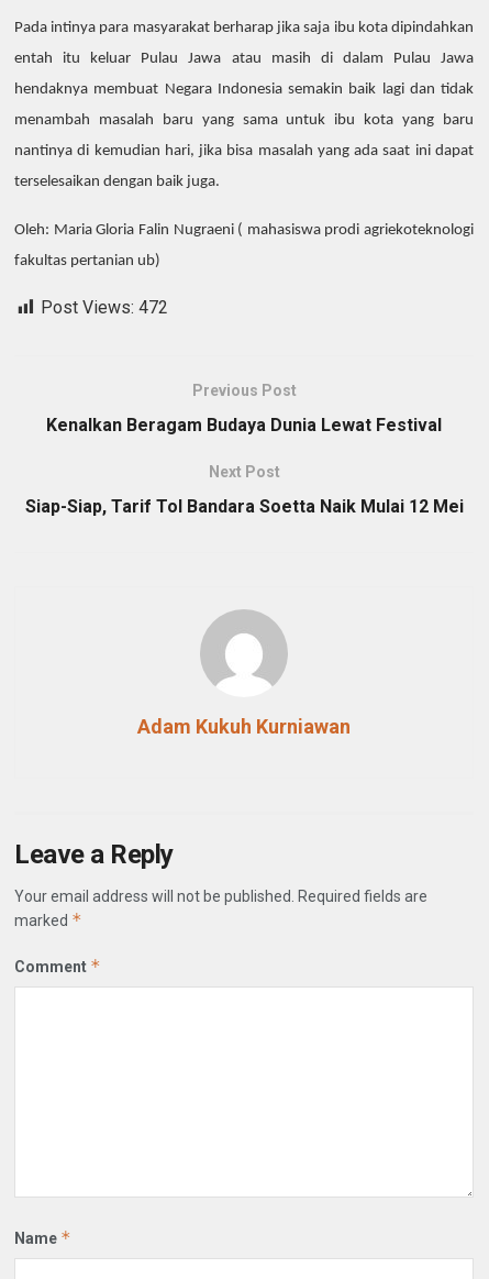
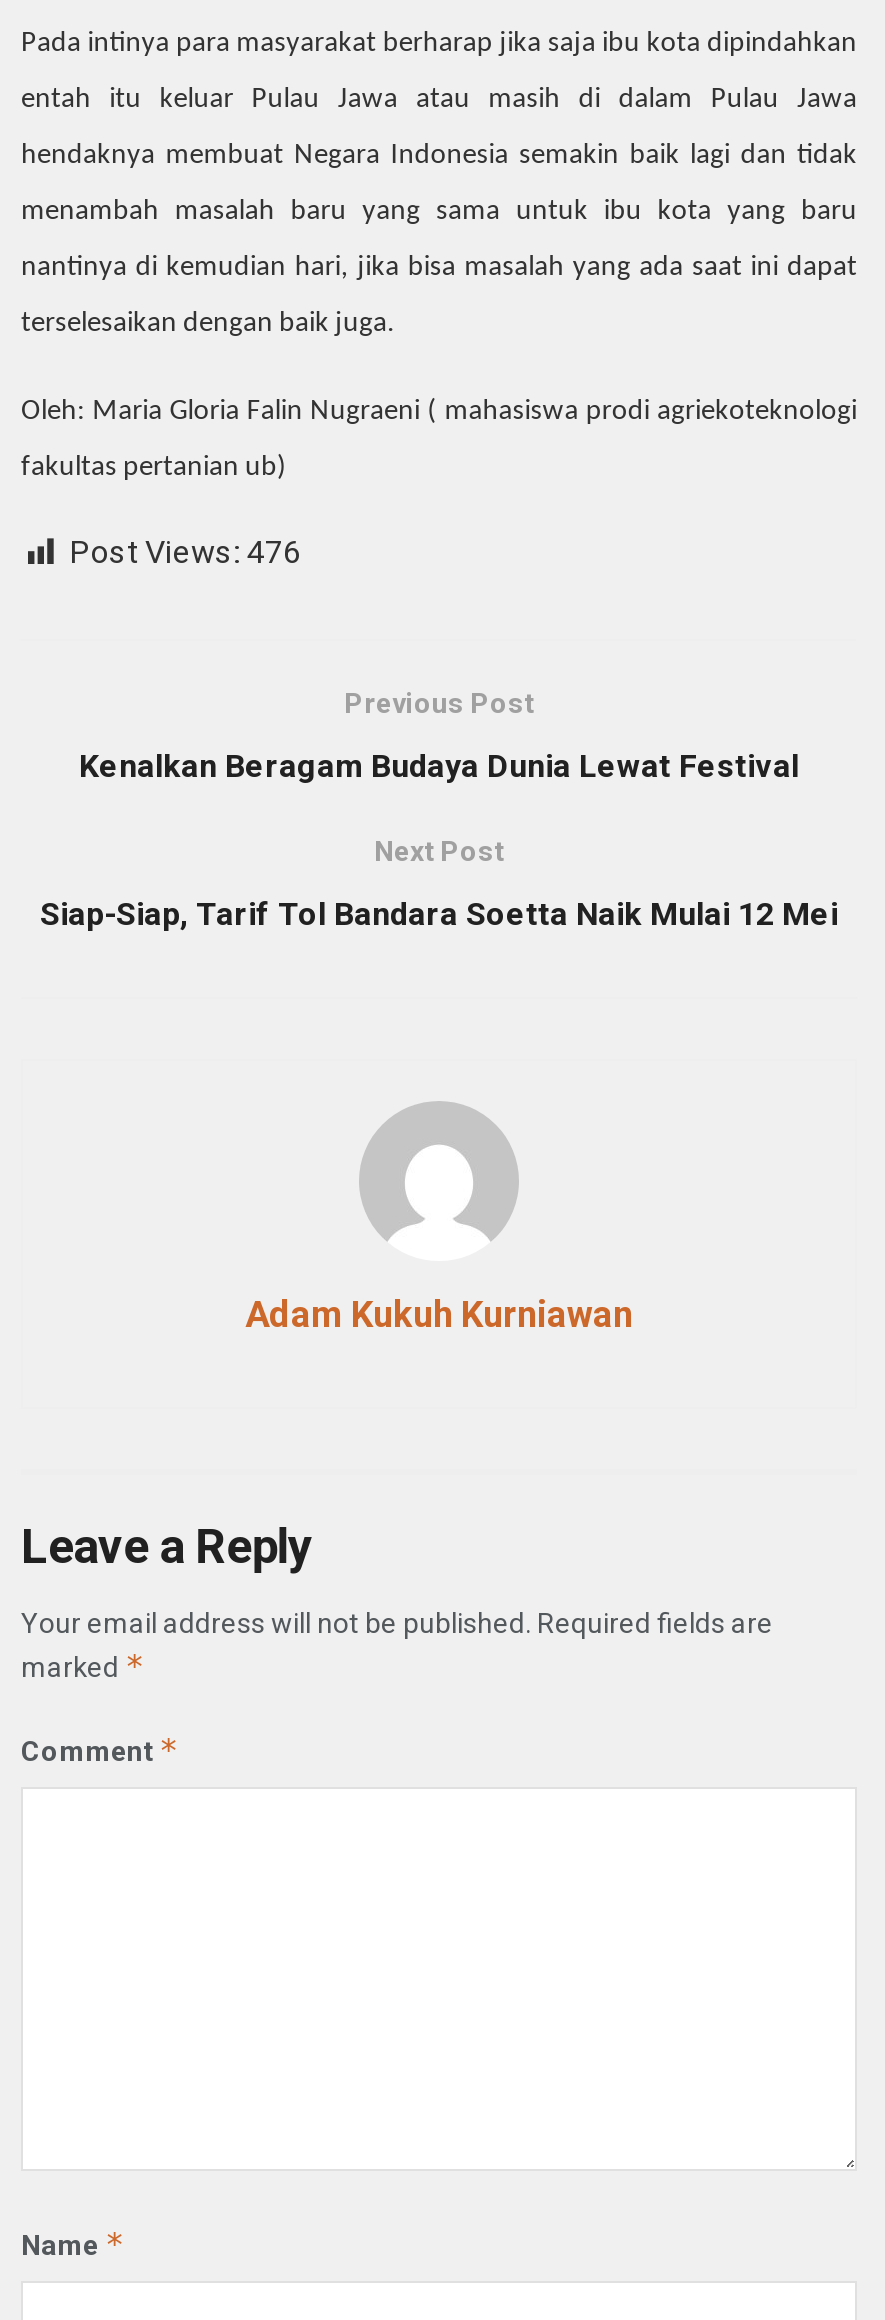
- Post Views: 472
+ Post Views: 476
